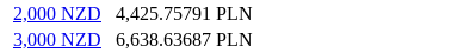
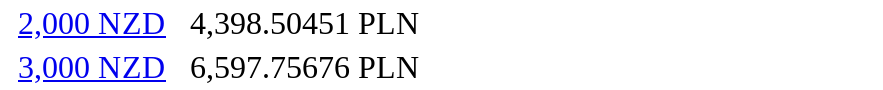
- 2,000 NZD 4,425.75791 PLN
+ 2,000 NZD 4,398.50451 PLN

- 3,000 NZD 6,638.63687 PLN
+ 3,000 NZD 6,597.75676 PLN
